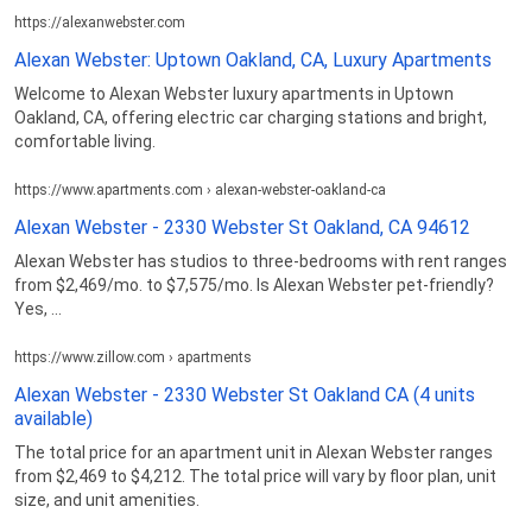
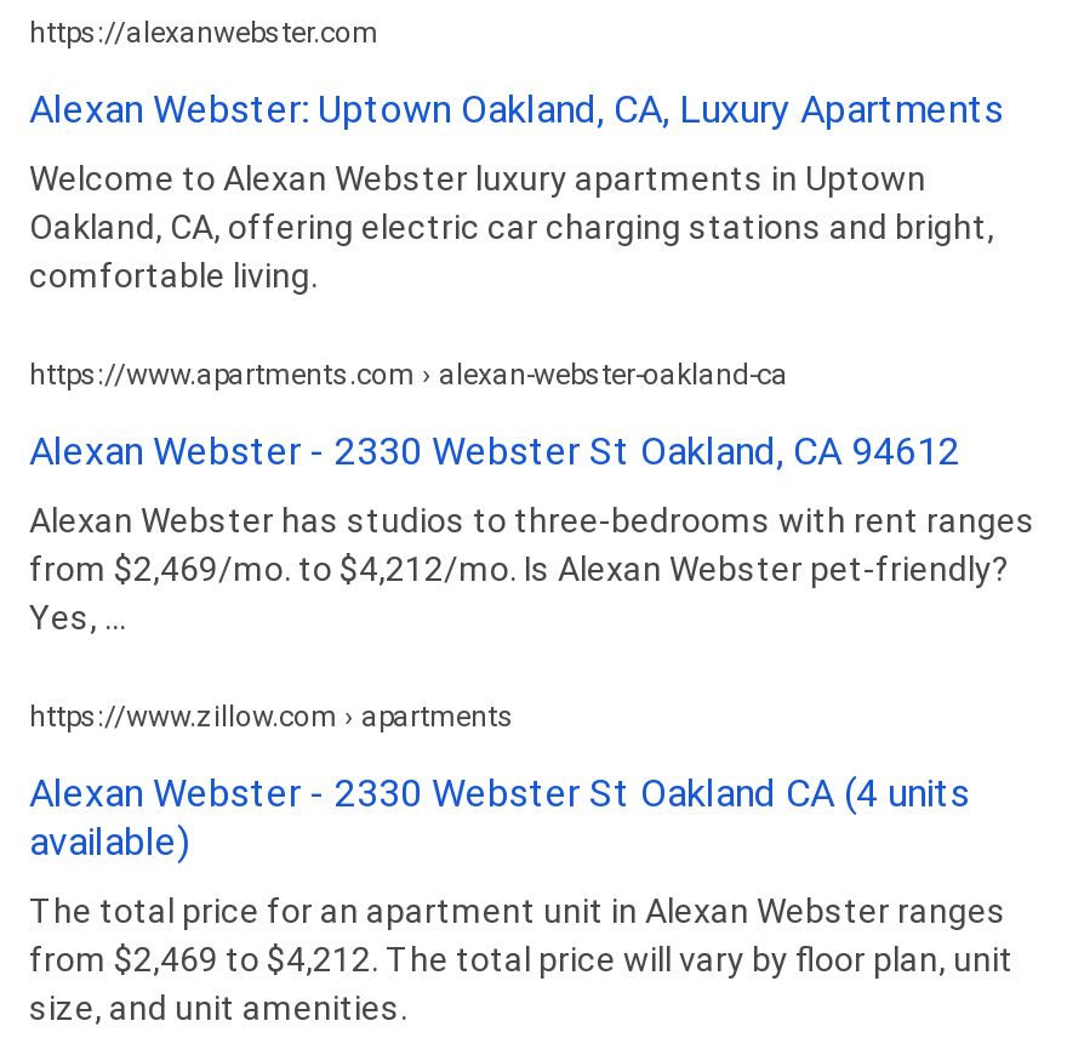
- from $2,469/mo. to $7,575/mo. Is Alexan Webster pet-friendly?
+ from $2,469/mo. to $4,212/mo. Is Alexan Webster pet-friendly?
